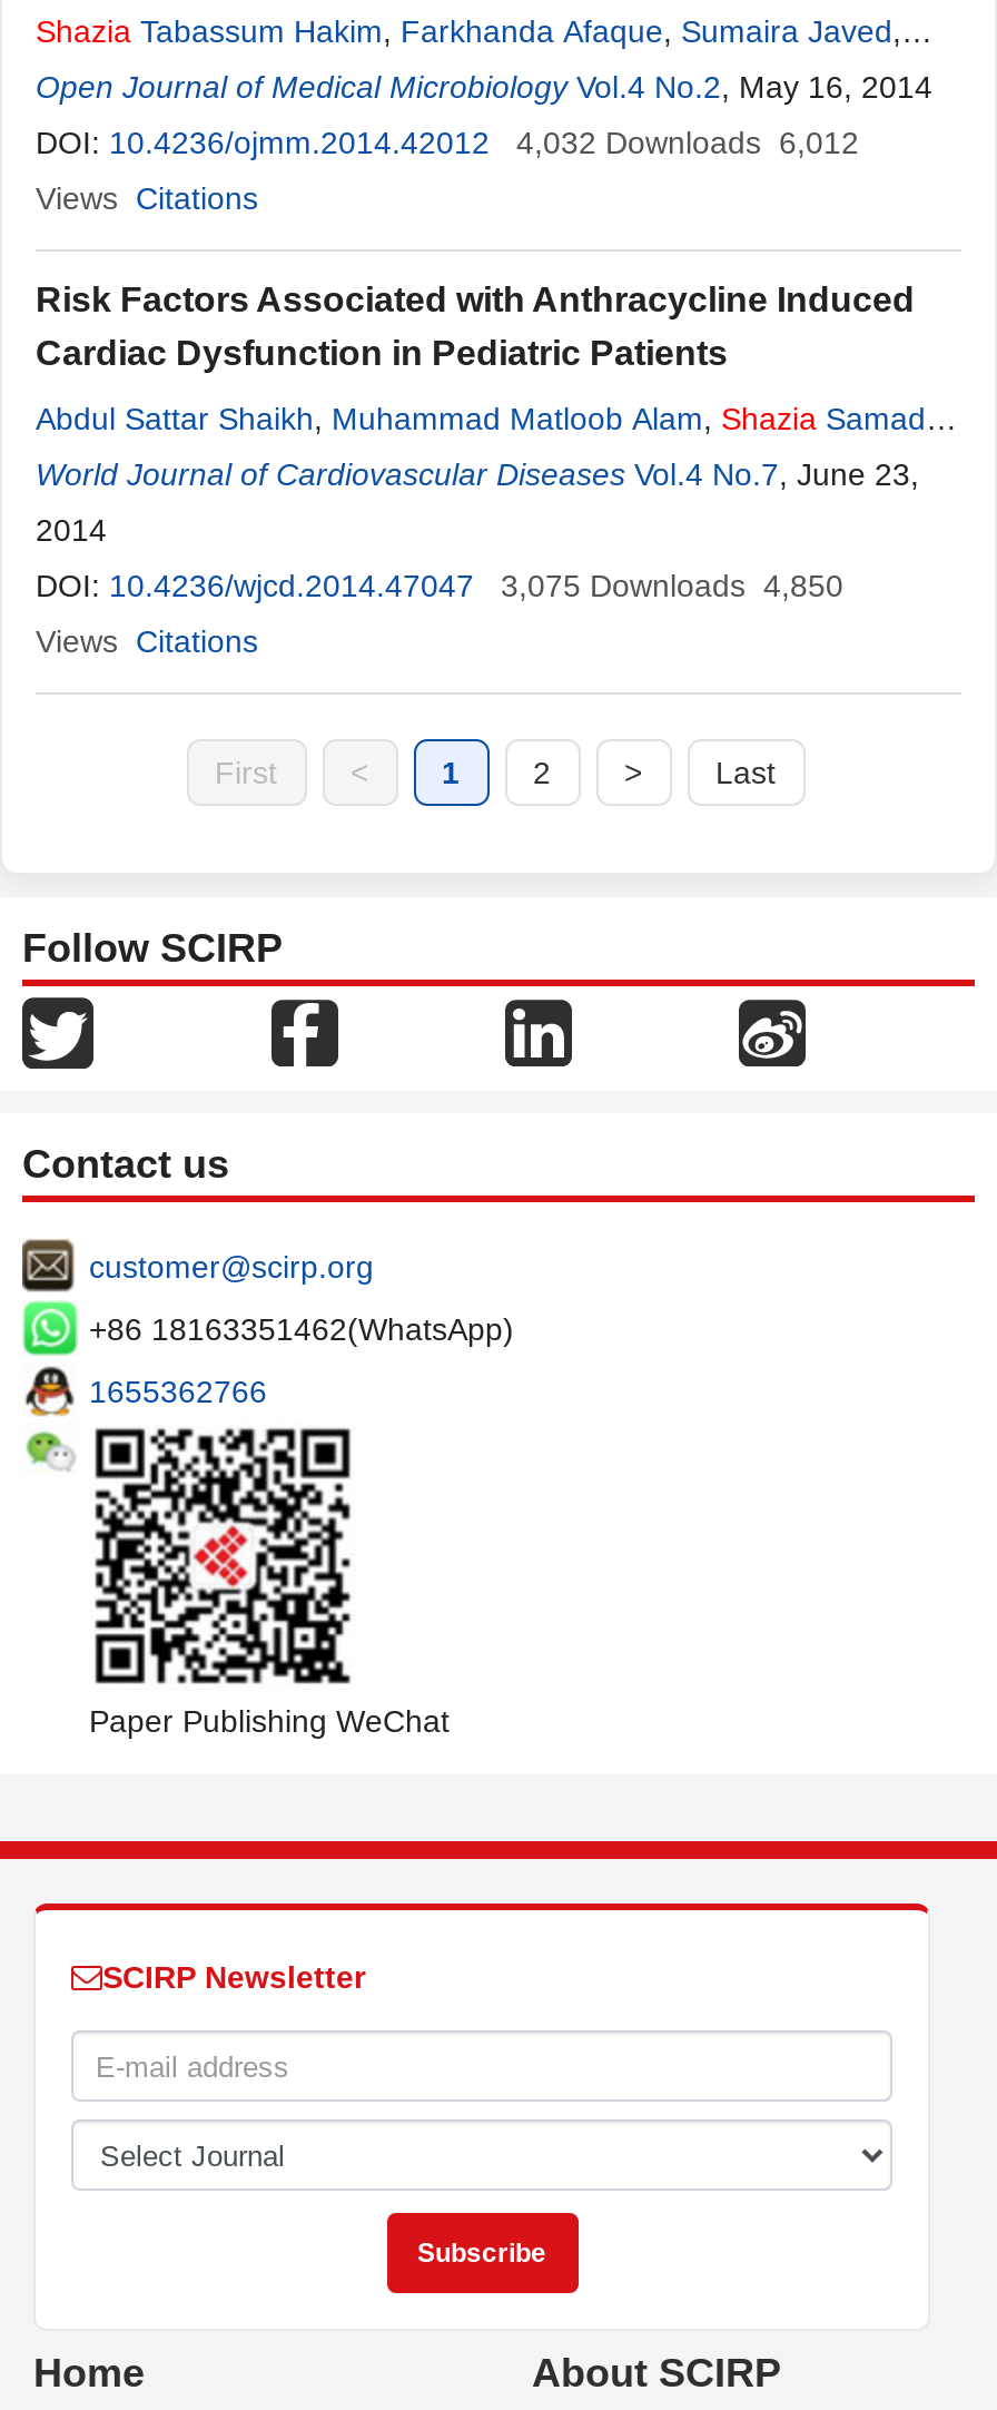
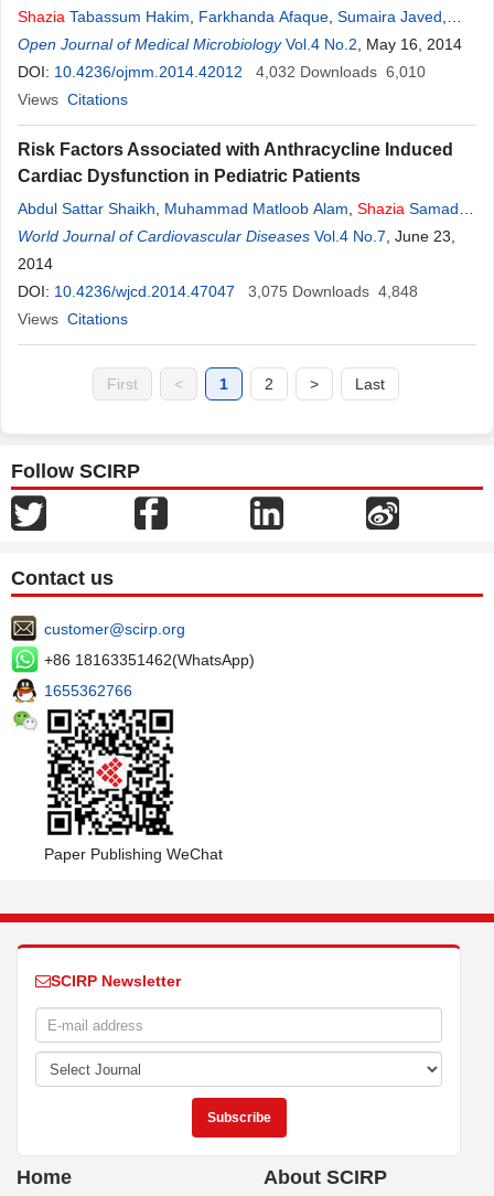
- DOI: 10.4236/ojmm.2014.42012 4,032 Downloads 6,012
+ DOI: 10.4236/ojmm.2014.42012 4,032 Downloads 6,010

- DOI: 10.4236/wjcd.2014.47047 3,075 Downloads 4,850
+ DOI: 10.4236/wjcd.2014.47047 3,075 Downloads 4,848
